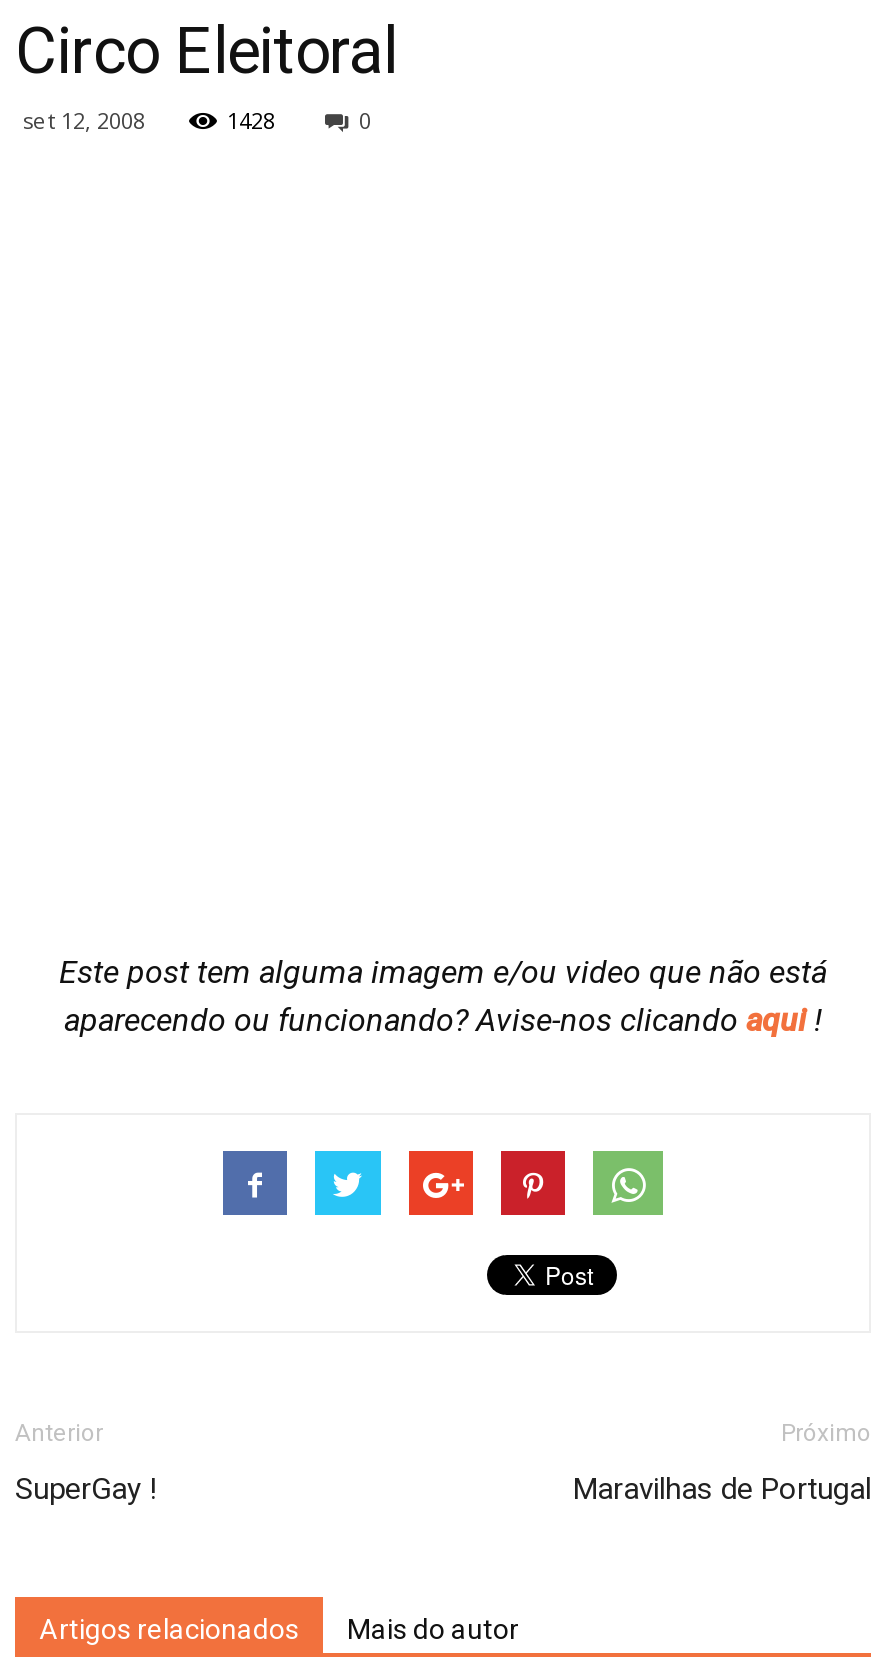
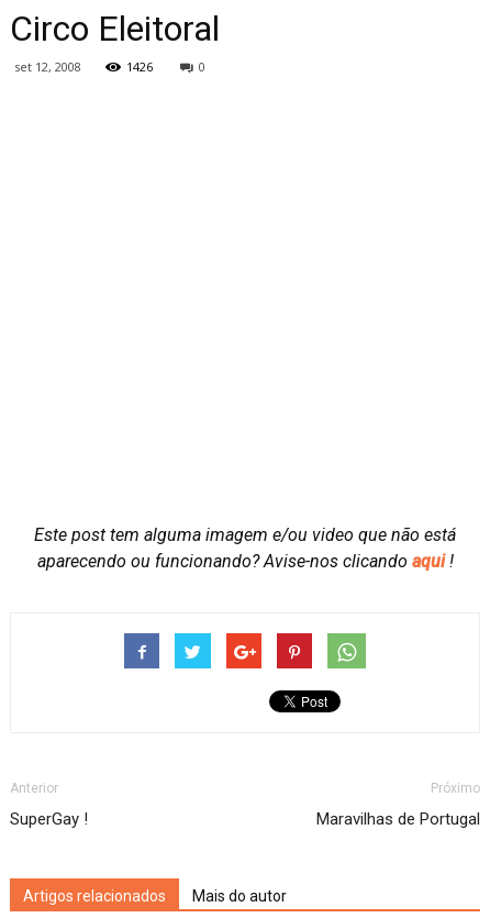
- 1428
+ 1426
